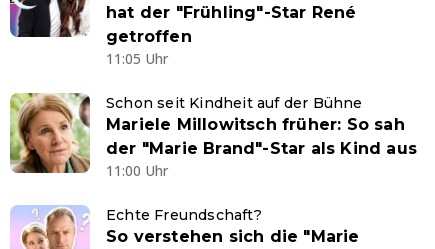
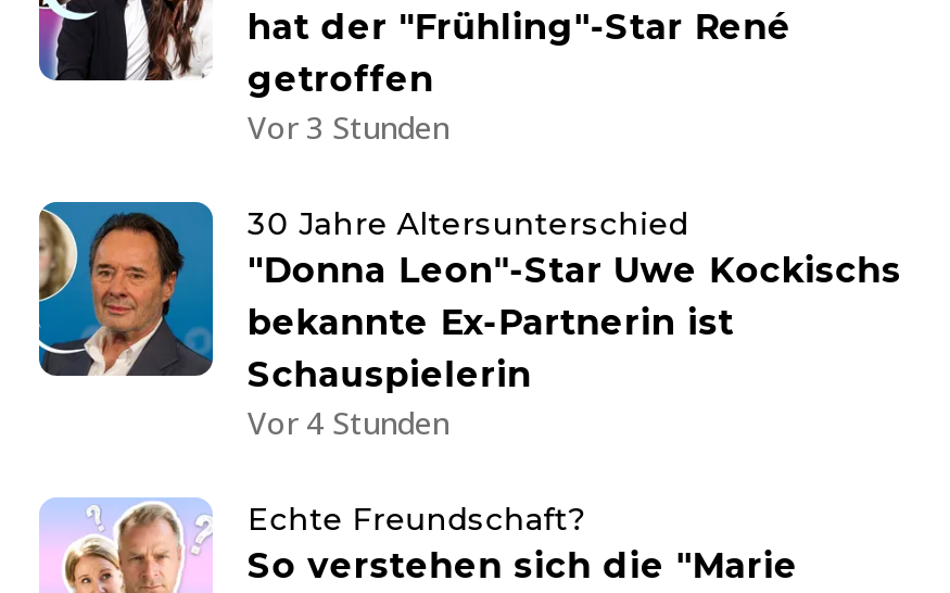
- 11:05 Uhr
+ Vor 3 Stunden

- [image]
- Schon seit Kindheit auf der Bühne
- Mariele Millowitsch früher: So sah
- der "Marie Brand"-Star als Kind aus
- 11:00 Uhr
+ [image]
+ 30 Jahre Altersunterschied
+ "Donna Leon"-Star Uwe Kockischs
+ bekannte Ex-Partnerin ist
+ Schauspielerin
+ Vor 4 Stunden
